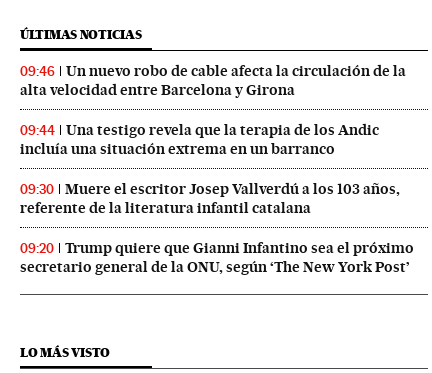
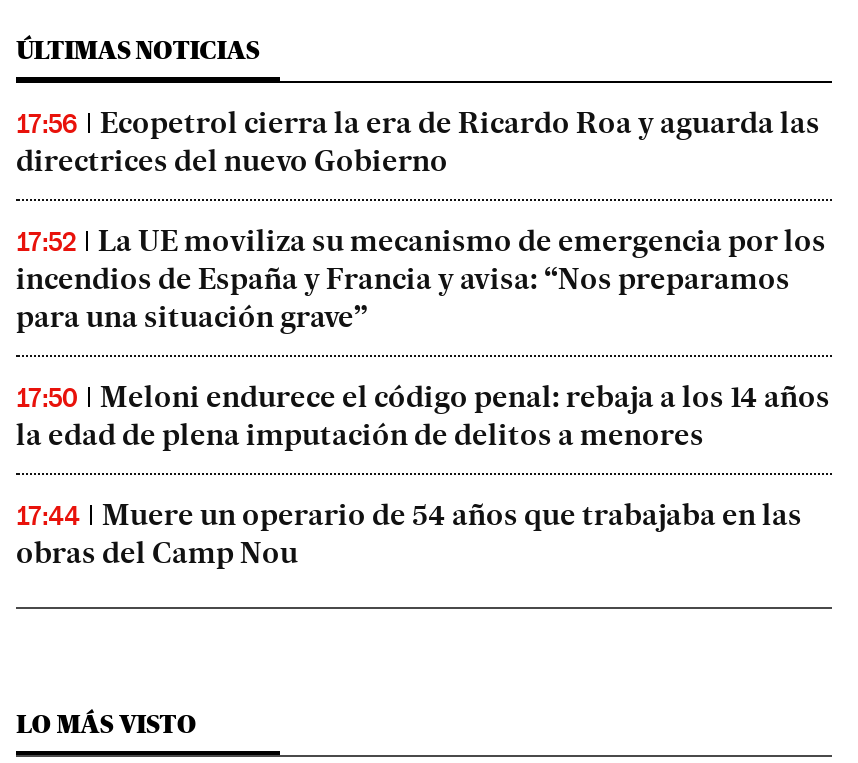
- 09:46
- Un nuevo robo de cable afecta la circulación de la
- alta velocidad entre Barcelona y Girona
+ 17:56
+ Ecopetrol cierra la era de Ricardo Roa y aguarda las
+ directrices del nuevo Gobierno

- 09:44
- Una testigo revela que la terapia de los Andic
- incluía una situación extrema en un barranco
+ 17:52
+ La UE moviliza su mecanismo de emergencia por los
+ incendios de España y Francia y avisa: “Nos preparamos
+ para una situación grave”

- 09:30
- Muere el escritor Josep Vallverdú a los 103 años,
- referente de la literatura infantil catalana
+ 17:50
+ Meloni endurece el código penal: rebaja a los 14 años
+ la edad de plena imputación de delitos a menores

- 09:20
- Trump quiere que Gianni Infantino sea el próximo
- secretario general de la ONU, según ‘The New York Post’
+ 17:44
+ Muere un operario de 54 años que trabajaba en las
+ obras del Camp Nou
